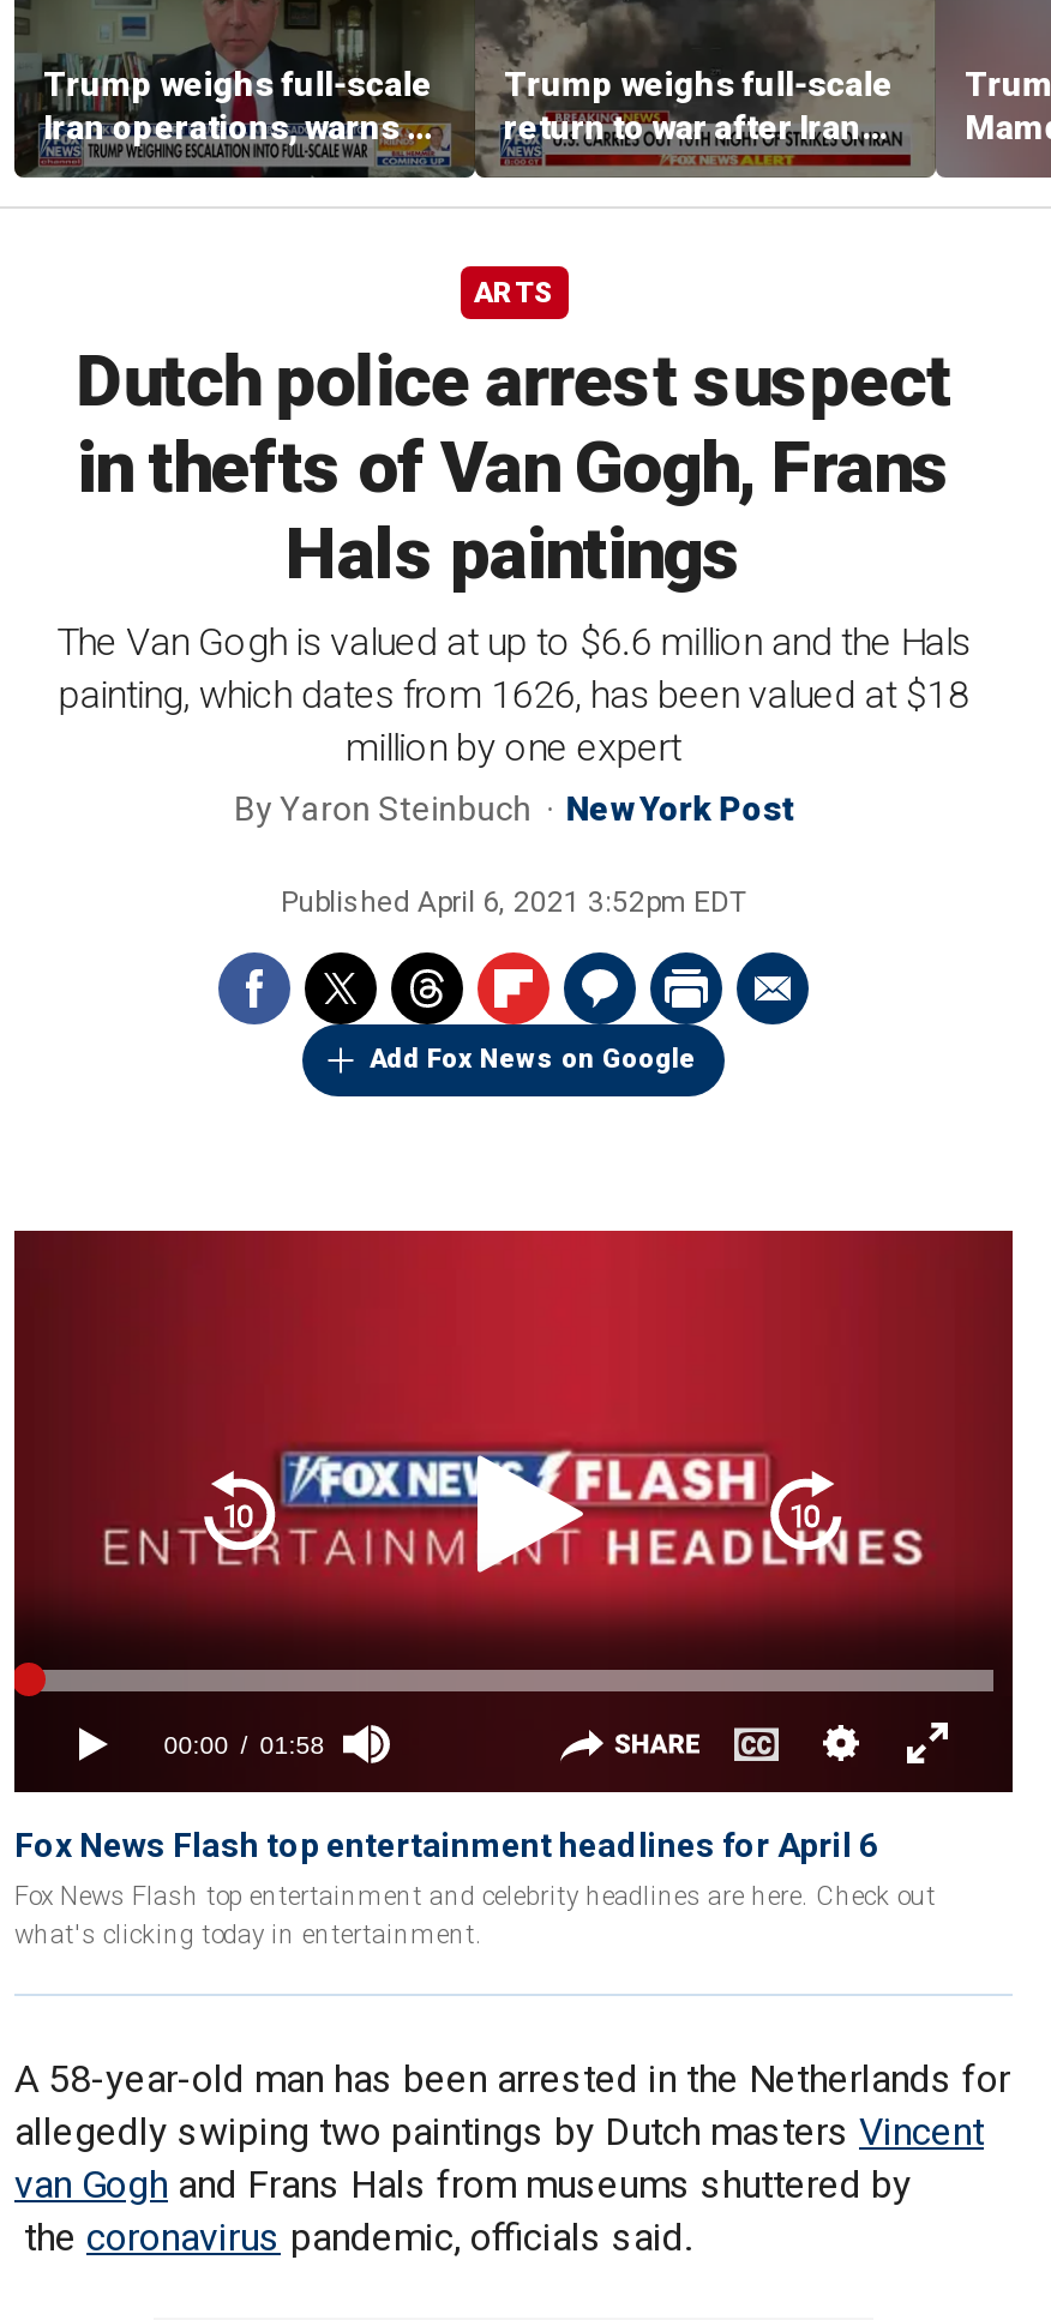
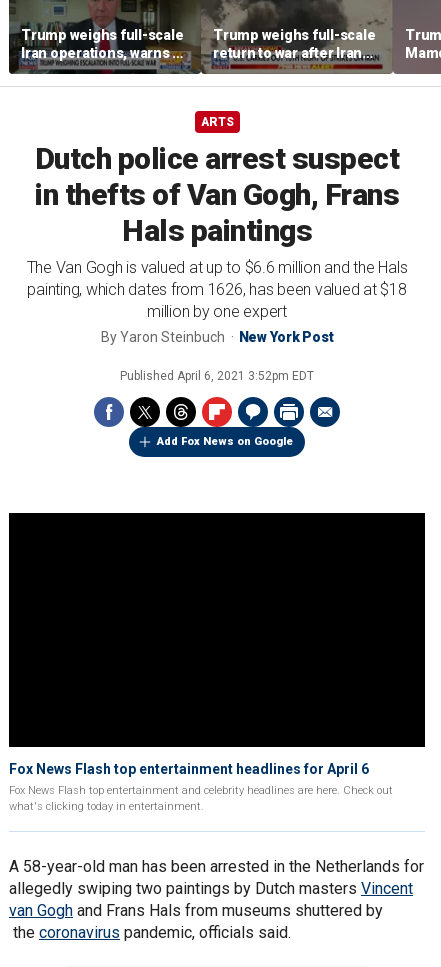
- [image]
